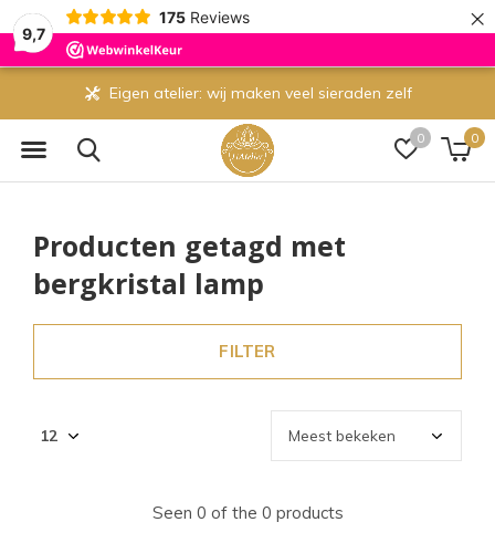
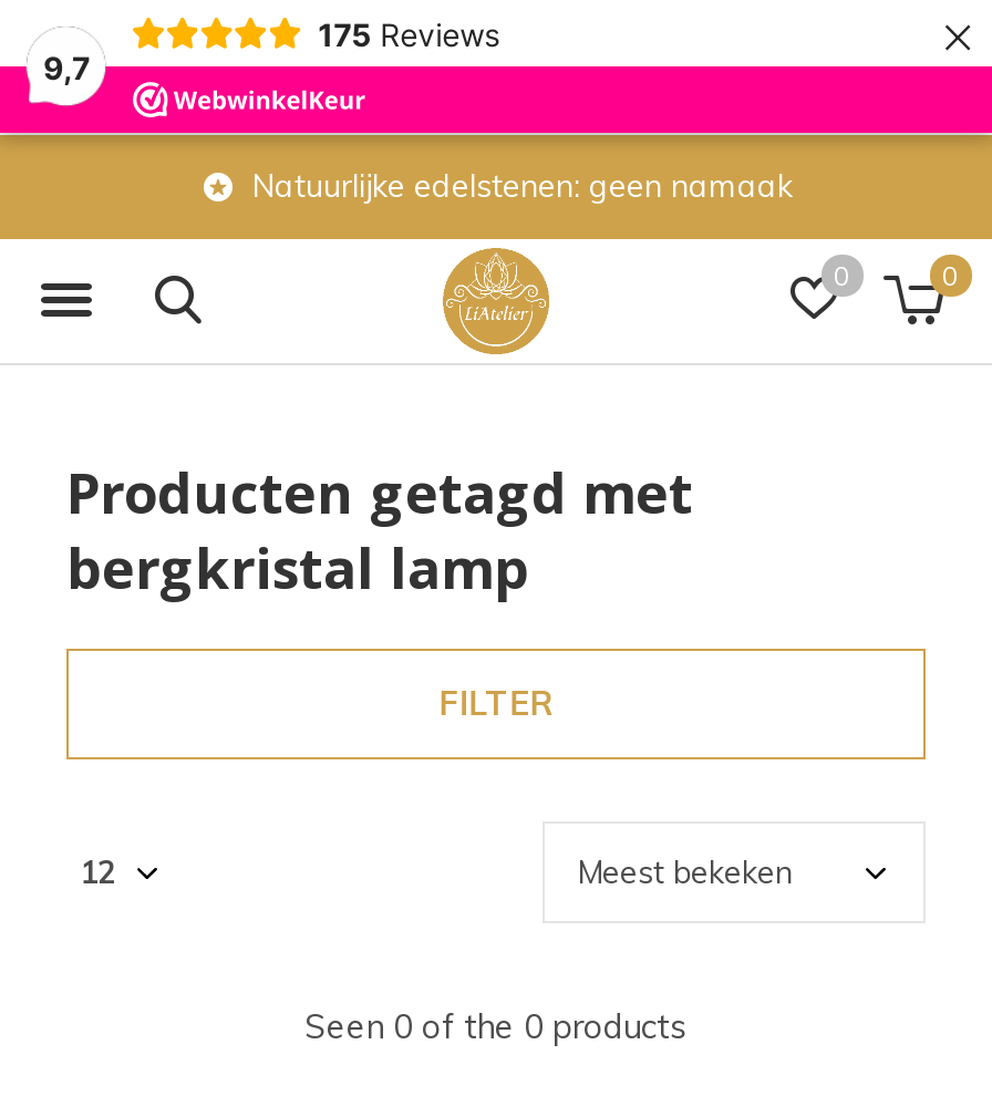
- Eigen atelier: wij maken veel sieraden zelf
+ Natuurlijke edelstenen: geen namaak
